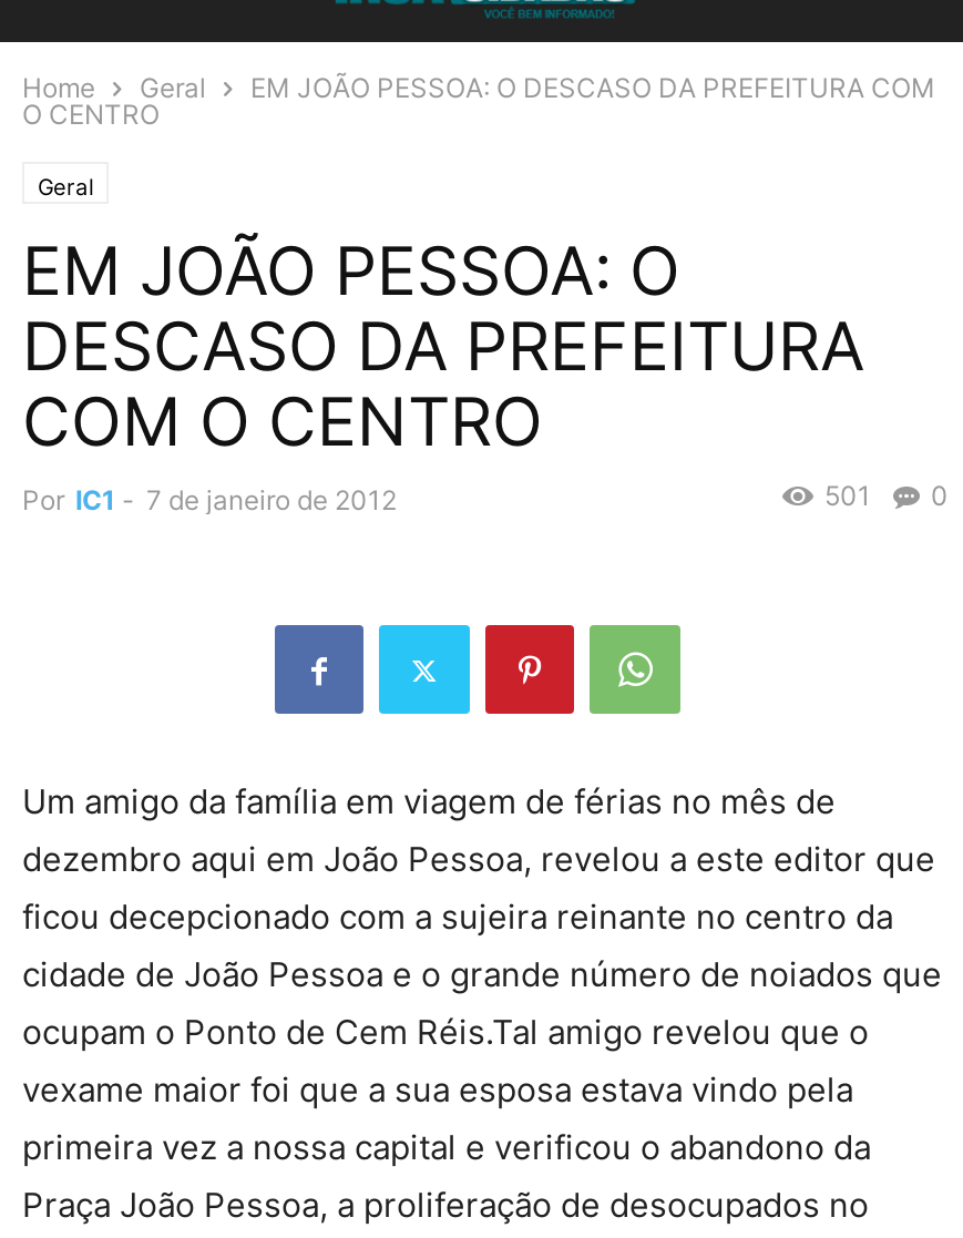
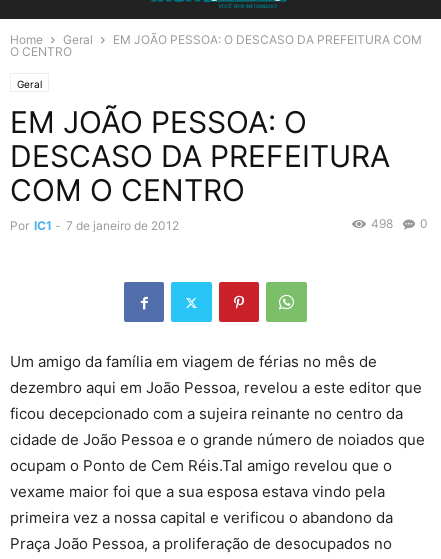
- 501 0
+ 498 0
